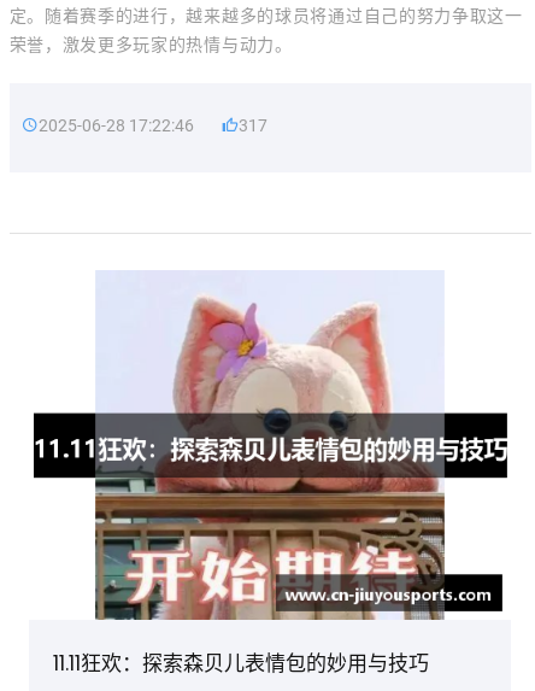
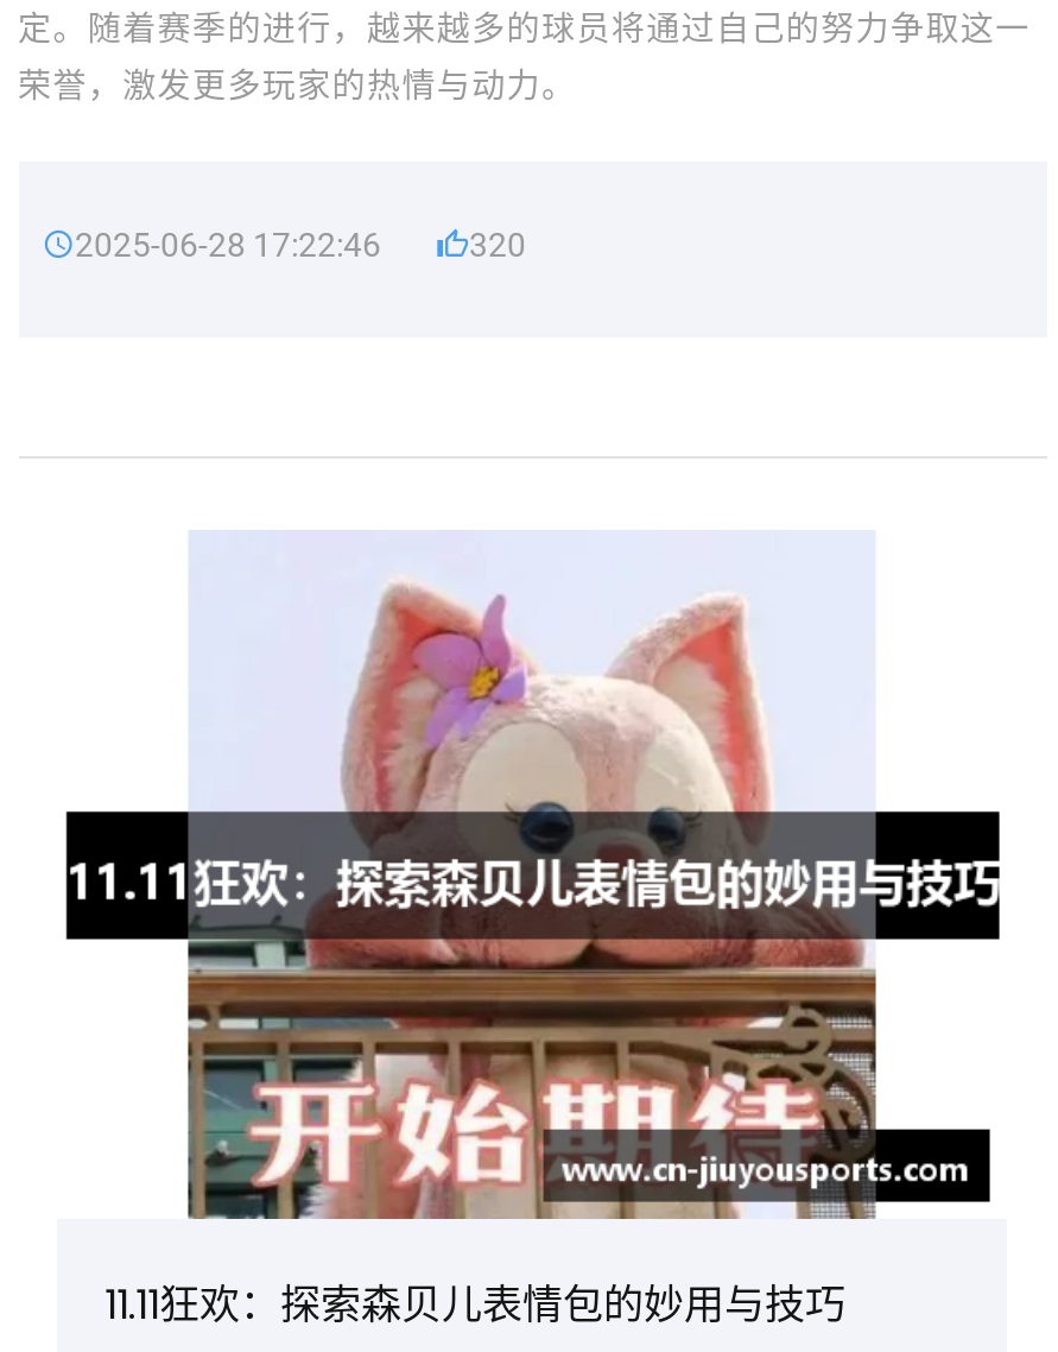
- 317
+ 320
